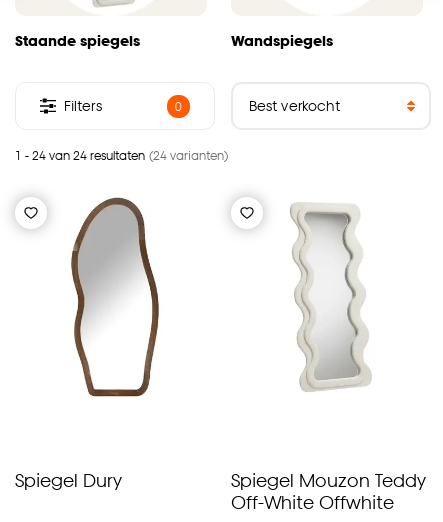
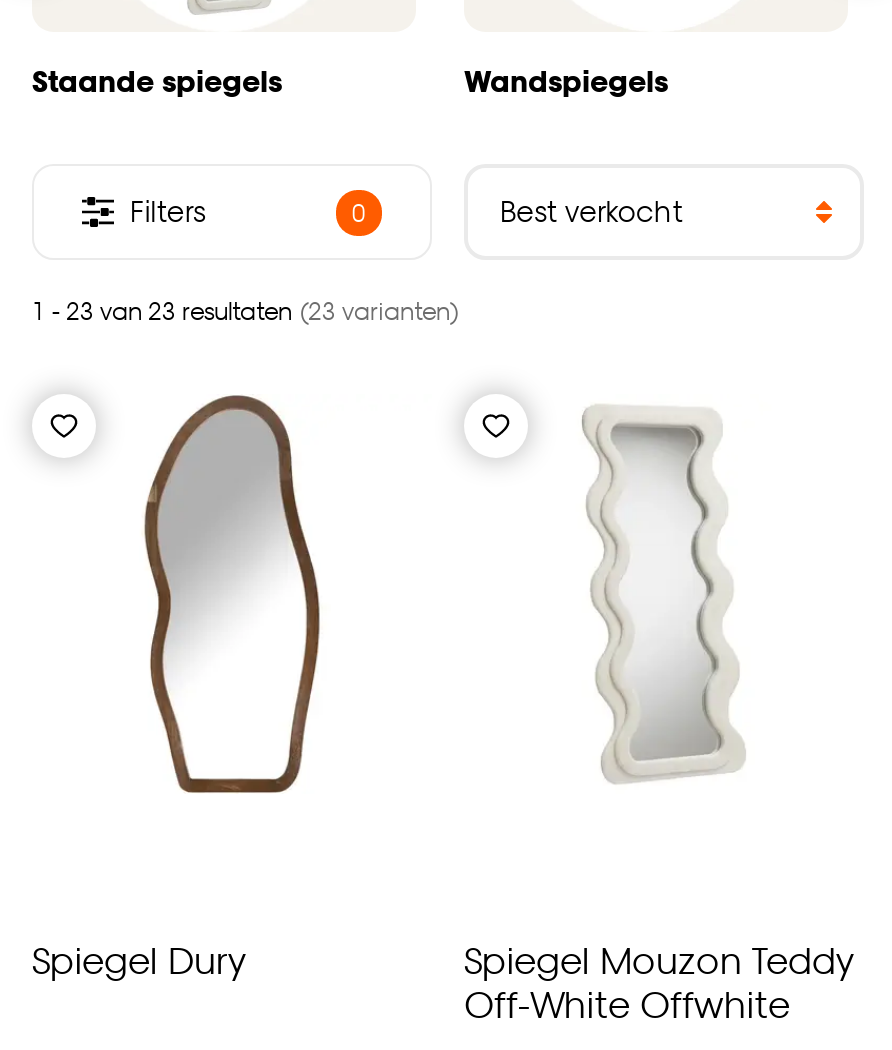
- 1 - 24 van 24 resultaten (24 varianten)
+ 1 - 23 van 23 resultaten (23 varianten)
